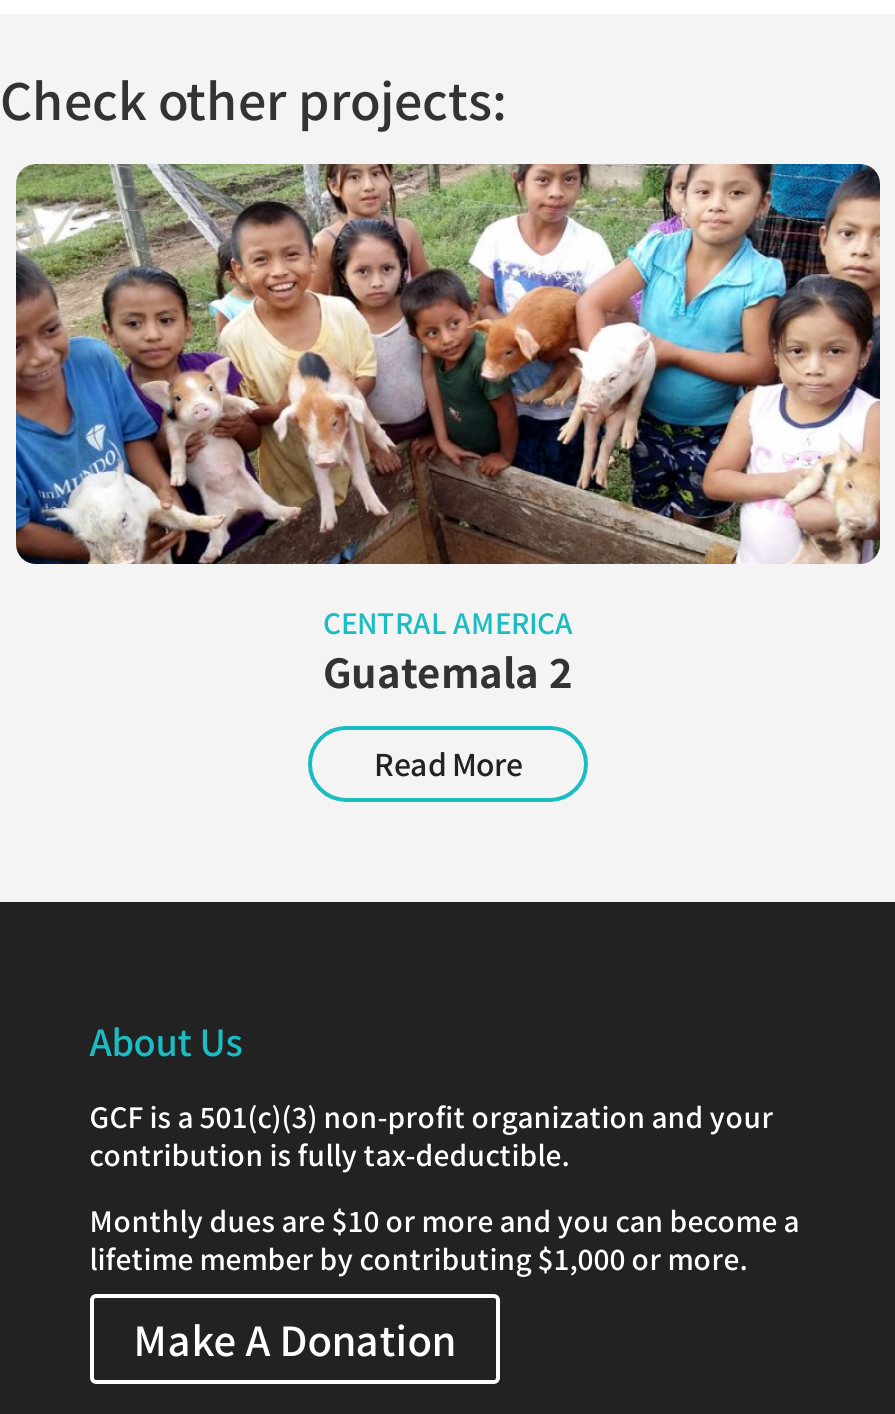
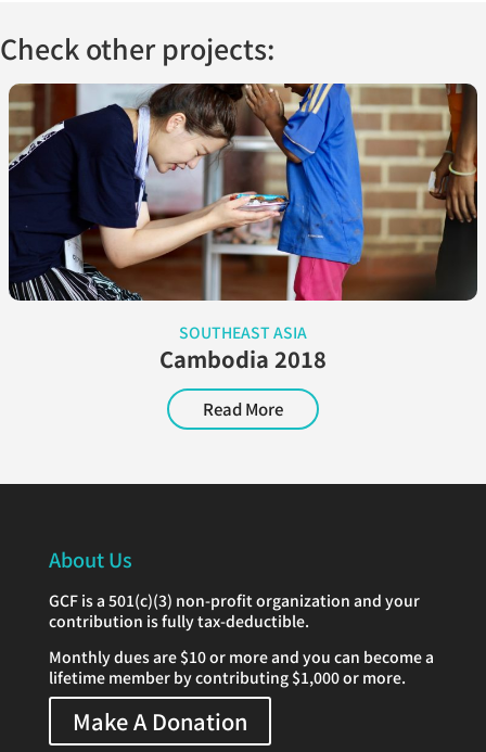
- [image]
- CENTRAL AMERICA
- Guatemala 2
+ [image]
+ SOUTHEAST ASIA
+ Cambodia 2018
